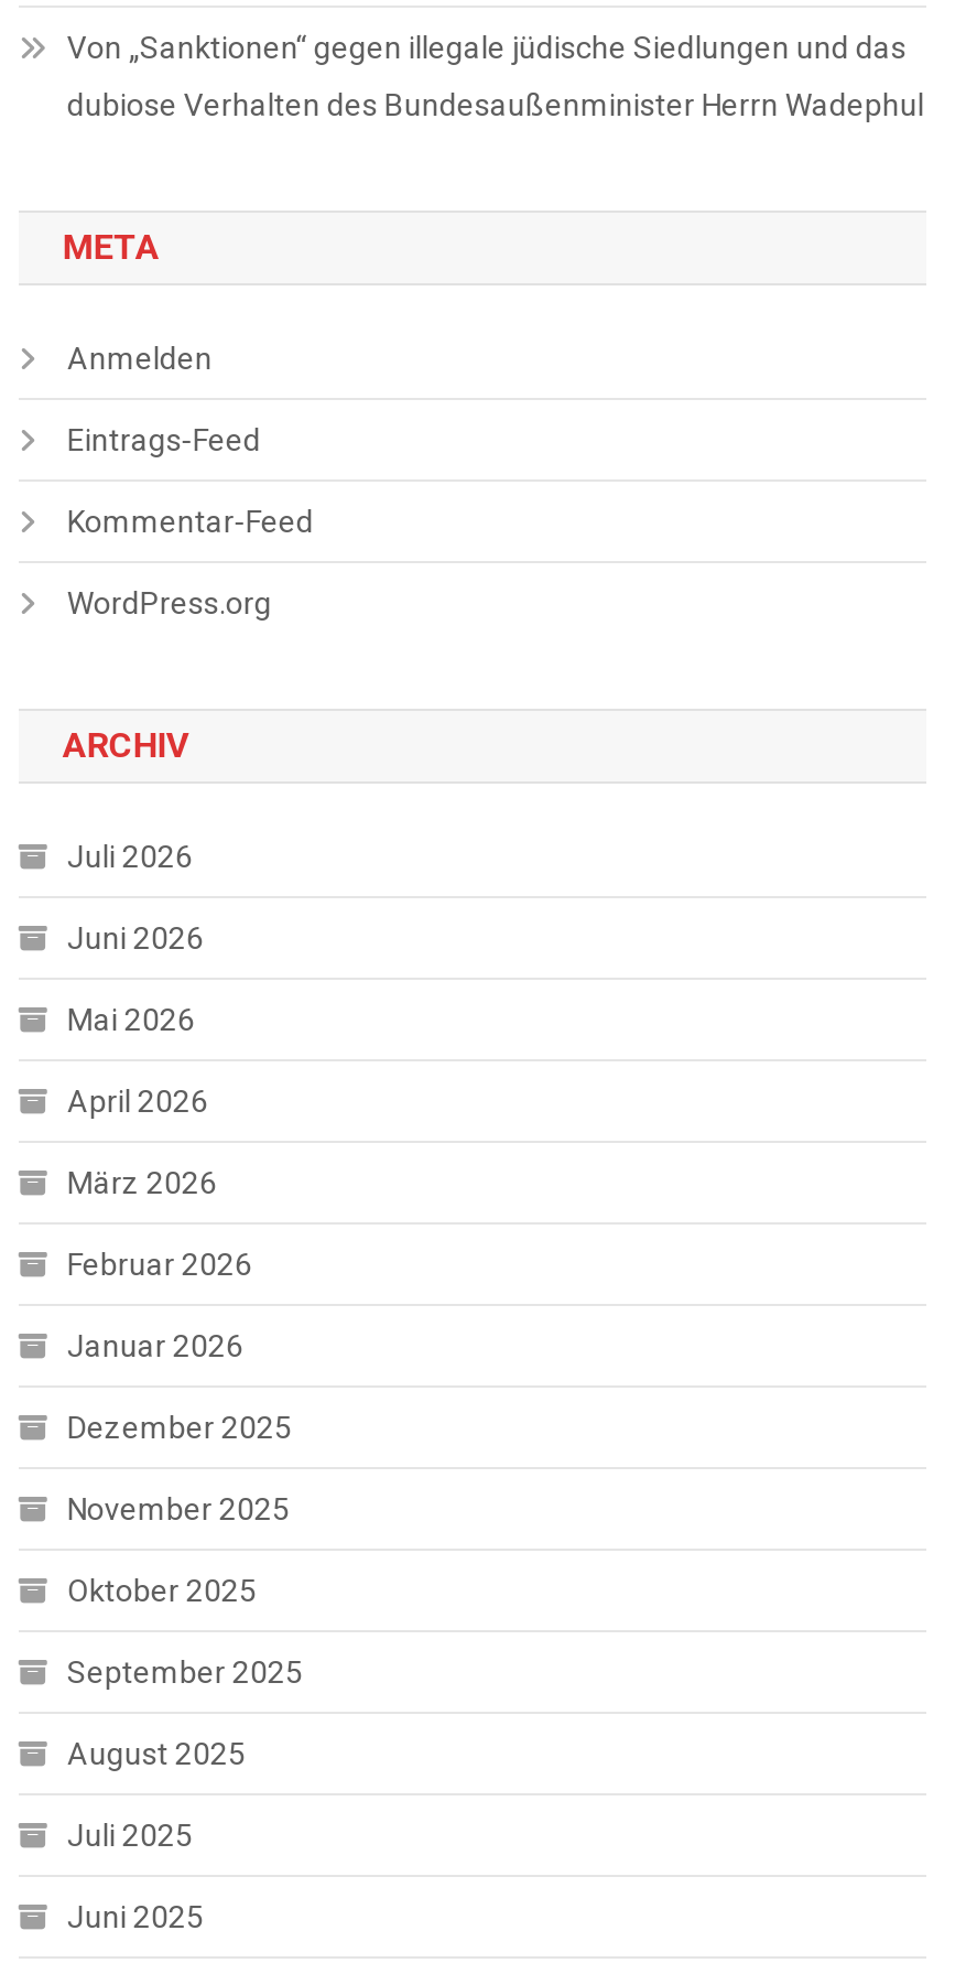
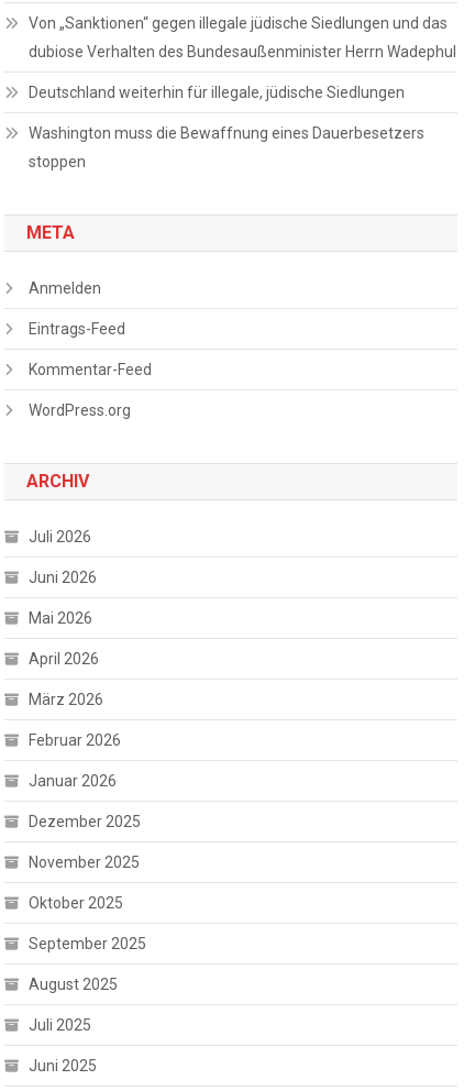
+ Deutschland weiterhin für illegale, jüdische Siedlungen
+ Washington muss die Bewaffnung eines Dauerbesetzers
+ stoppen
